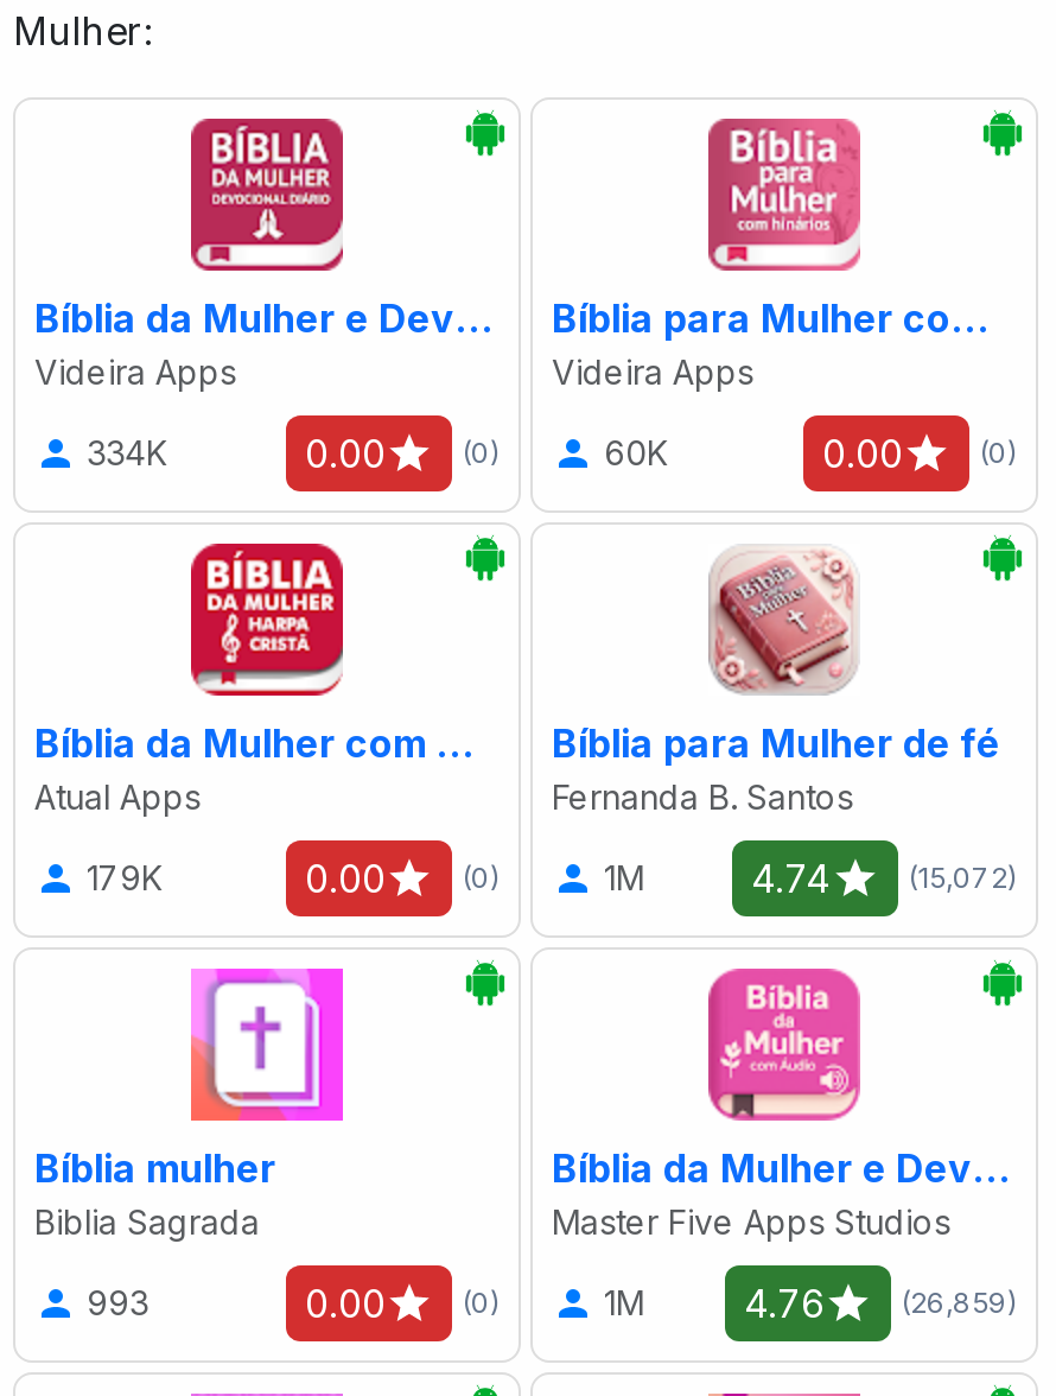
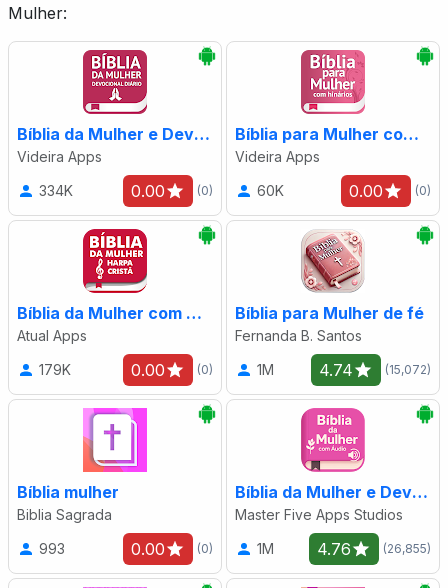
- (26,859)
+ (26,855)
